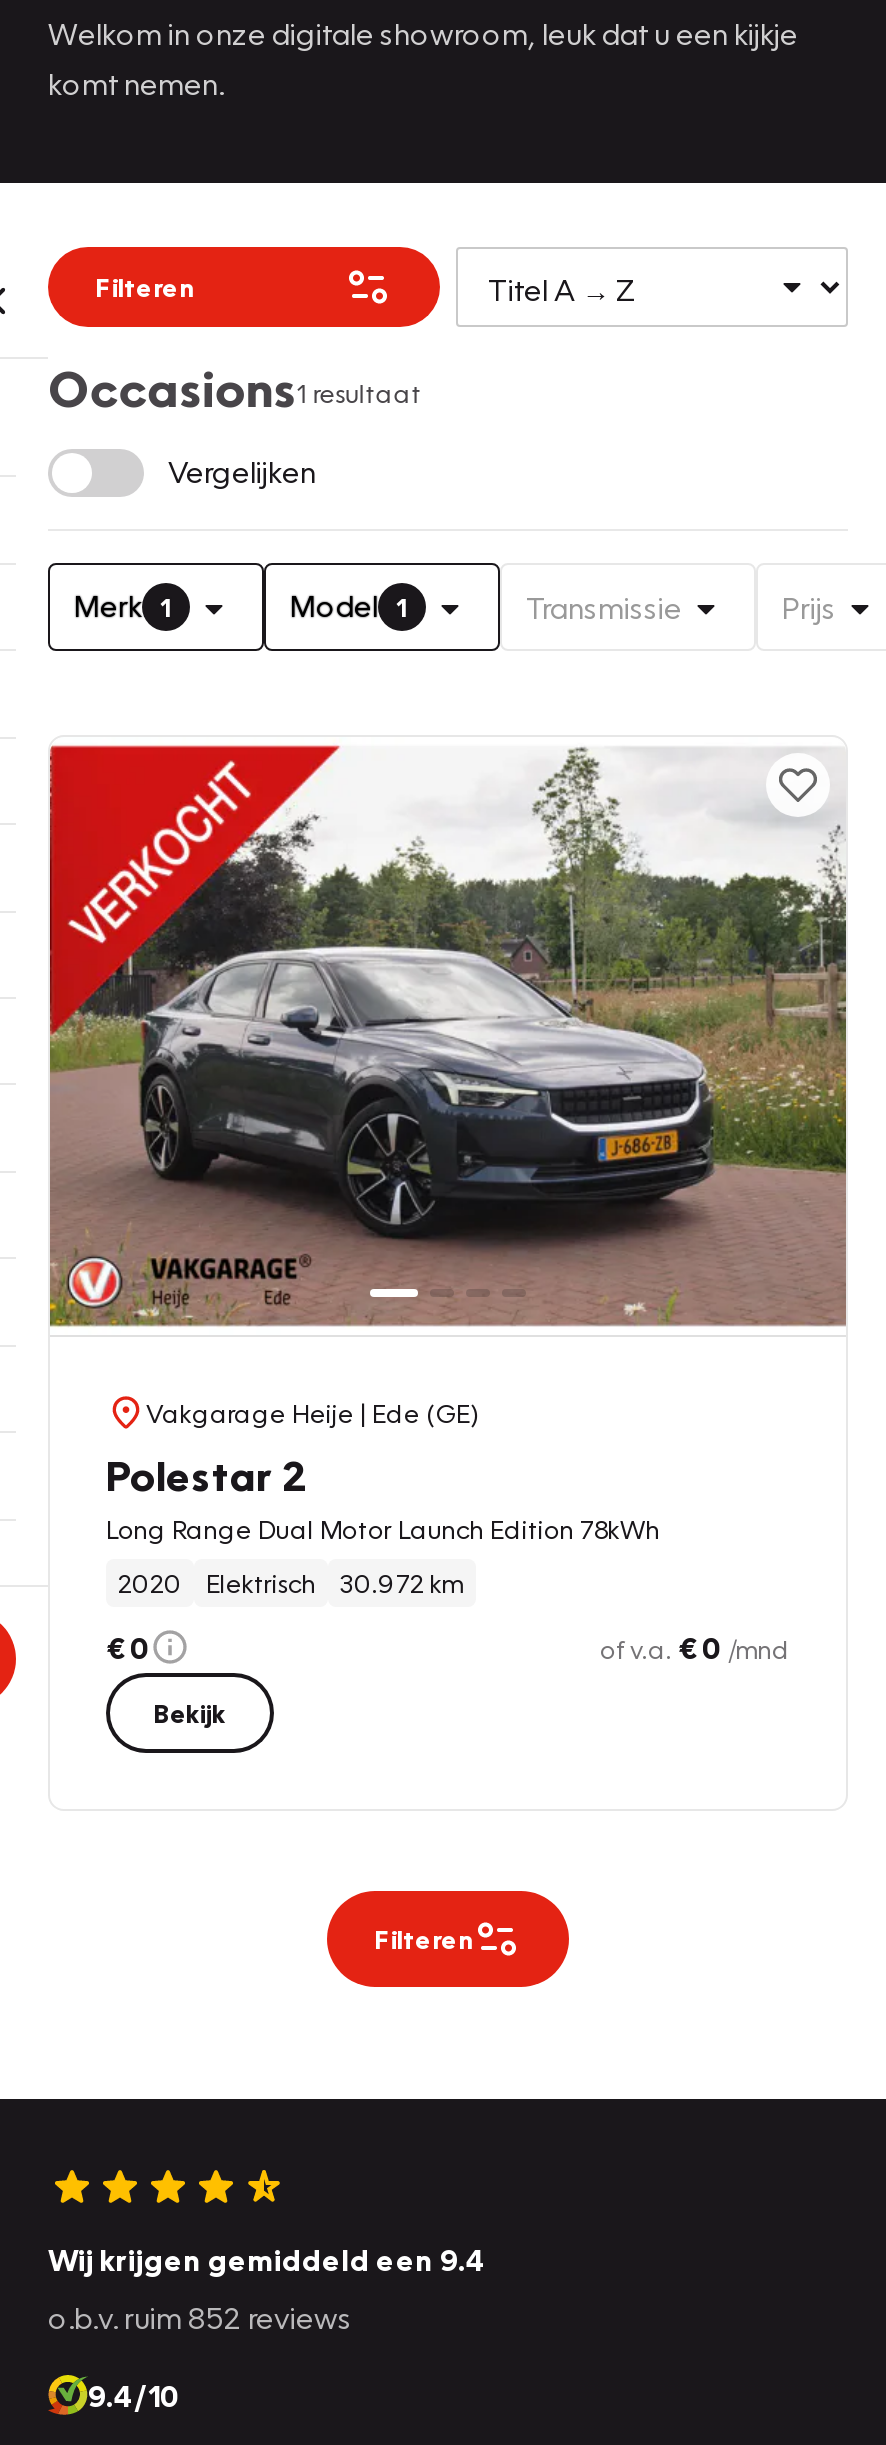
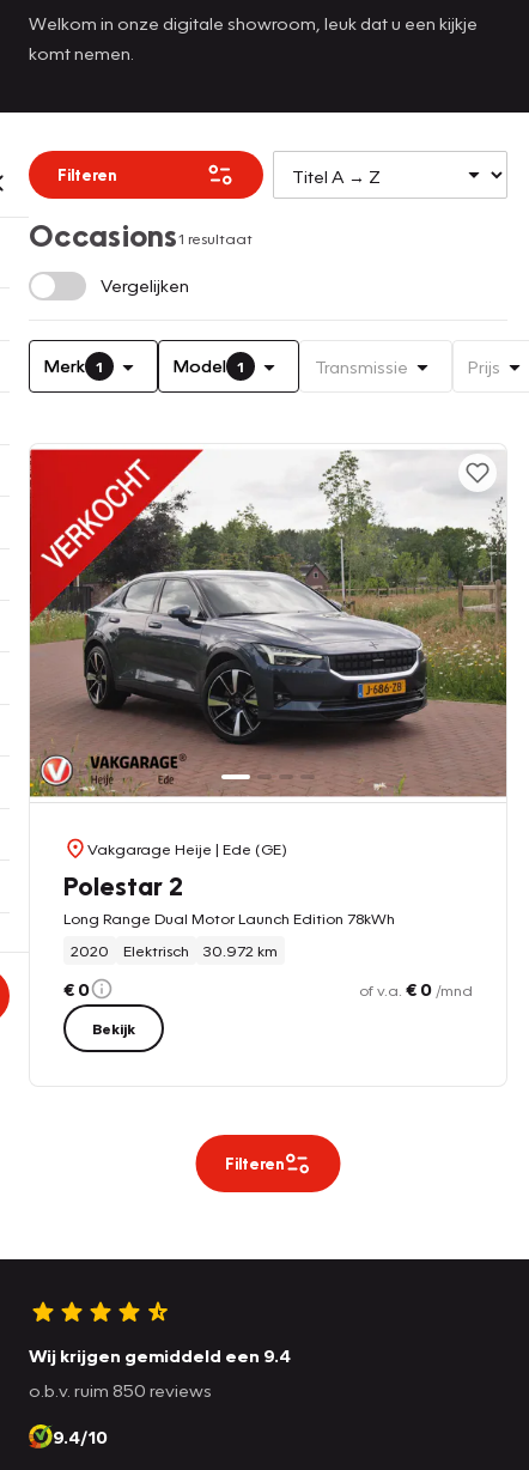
- o.b.v. ruim 852 reviews
+ o.b.v. ruim 850 reviews
